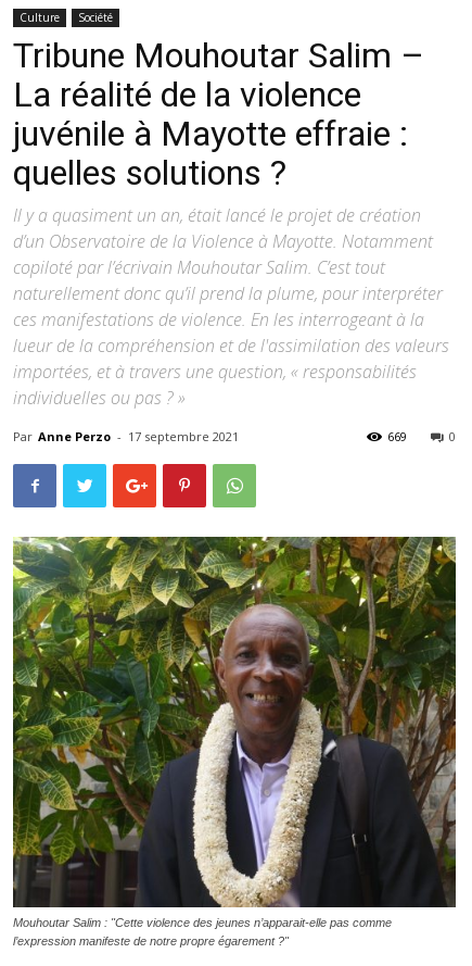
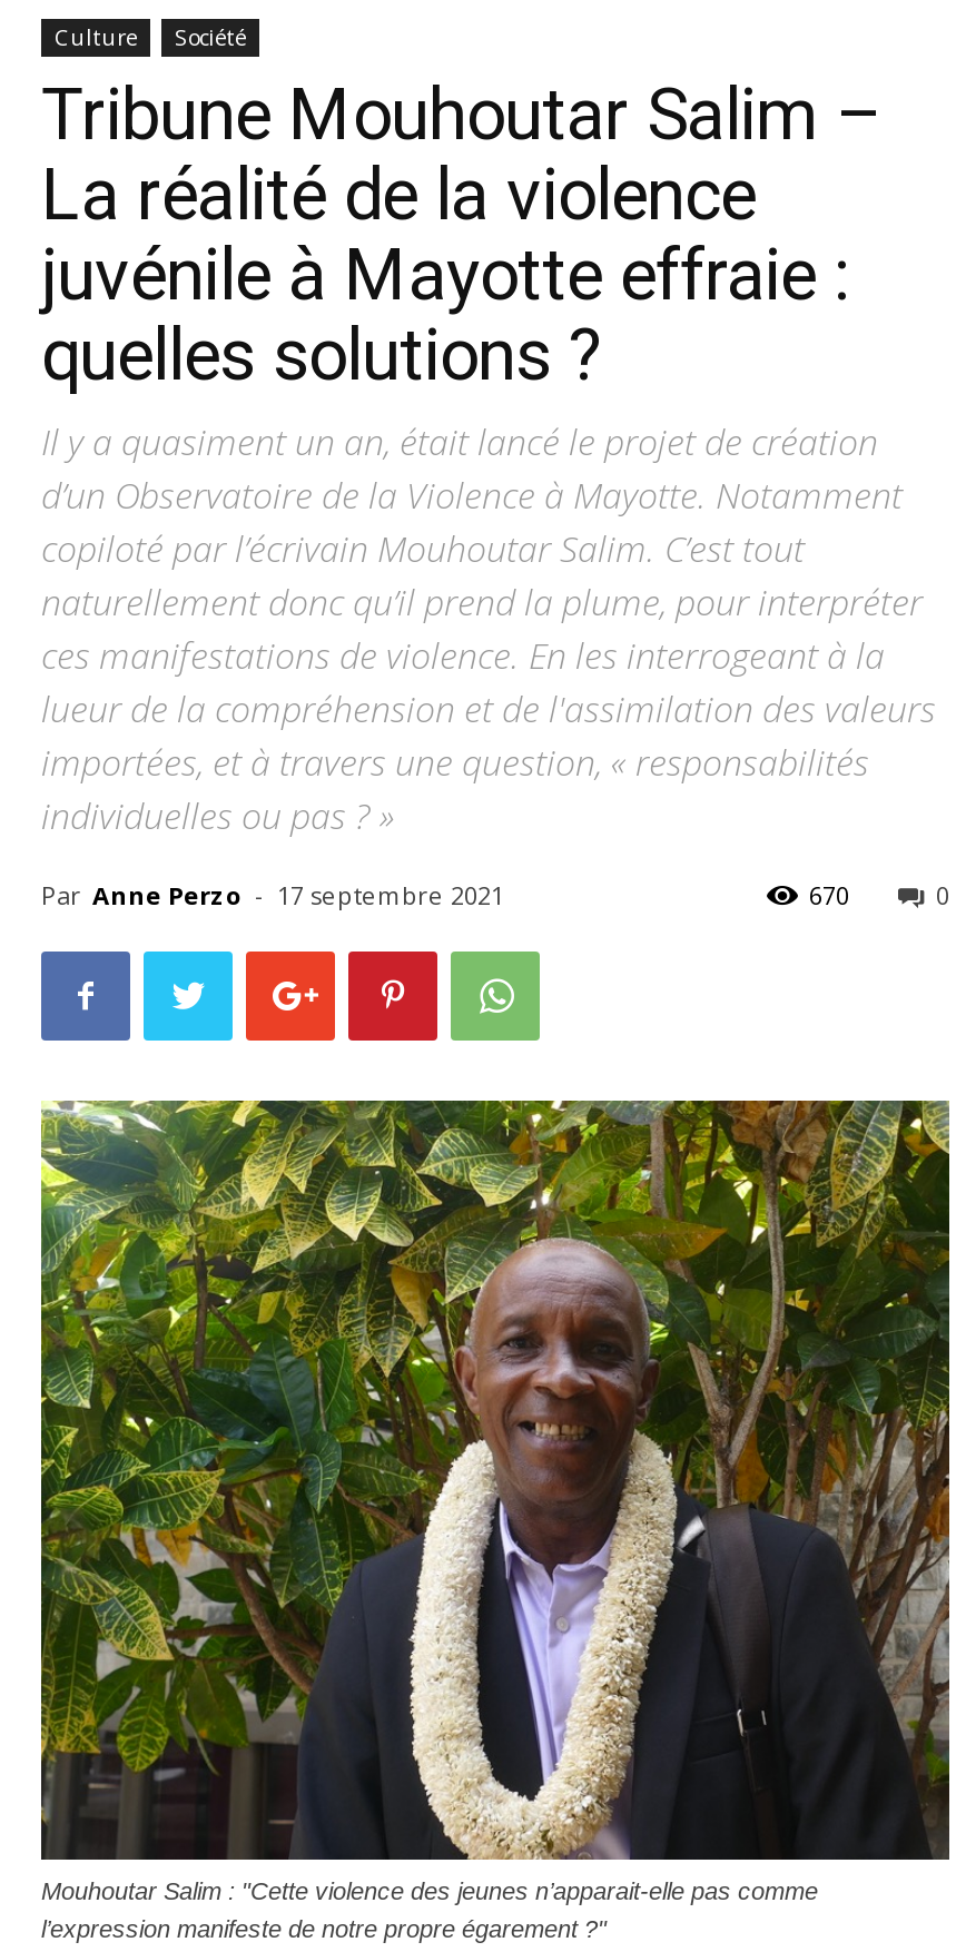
- 669
+ 670
